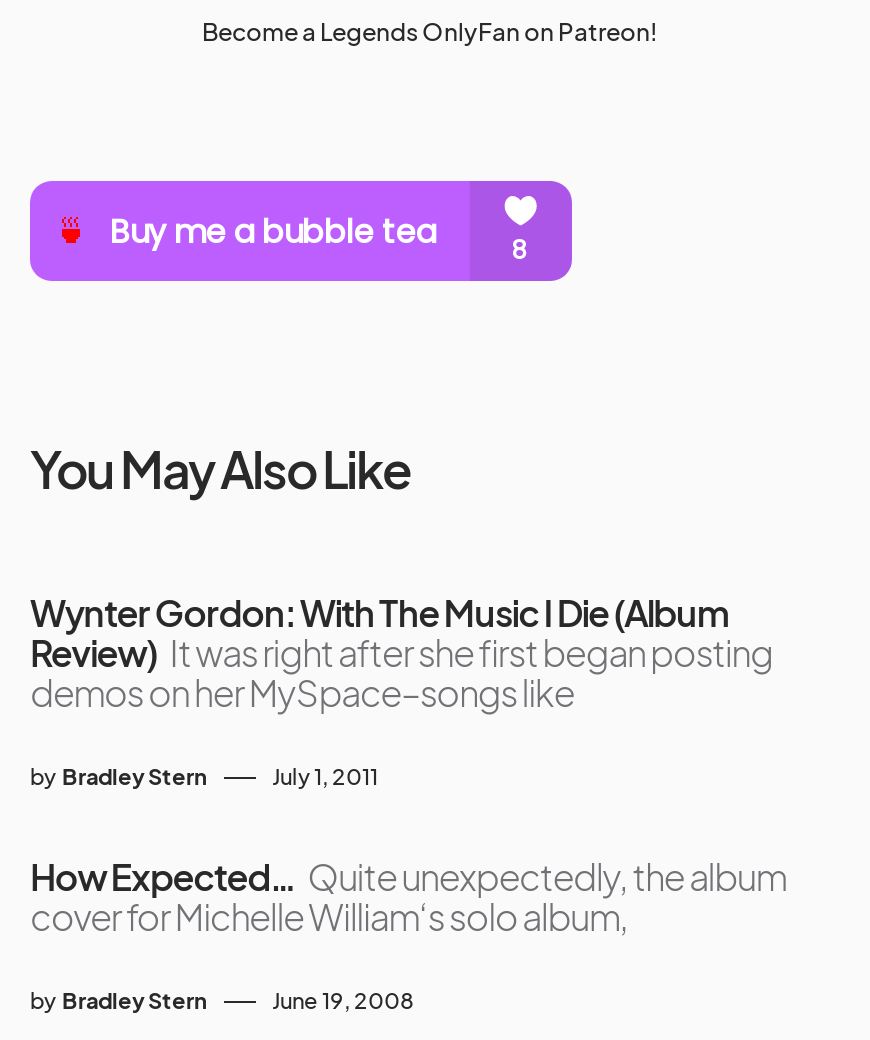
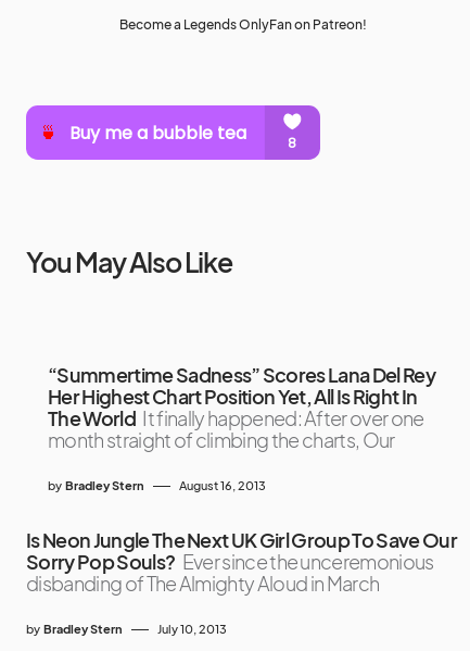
- Wynter Gordon: With The Music I Die (Album
- Review) It was right after she first began posting
- demos on her MySpace–songs like
+ “Summertime Sadness” Scores Lana Del Rey
+ Her Highest Chart Position Yet, All Is Right In
+ The World It finally happened: After over one
+ month straight of climbing the charts, Our

- July 1, 2011
+ August 16, 2013

- How Expected… Quite unexpectedly, the album
- cover for Michelle William‘s solo album,
+ Is Neon Jungle The Next UK Girl Group To Save Our
+ Sorry Pop Souls? Ever since the unceremonious
+ disbanding of The Almighty Aloud in March

- June 19, 2008
+ July 10, 2013
